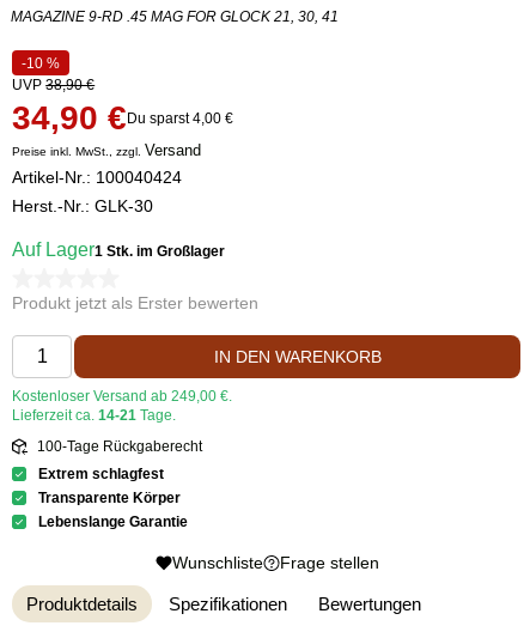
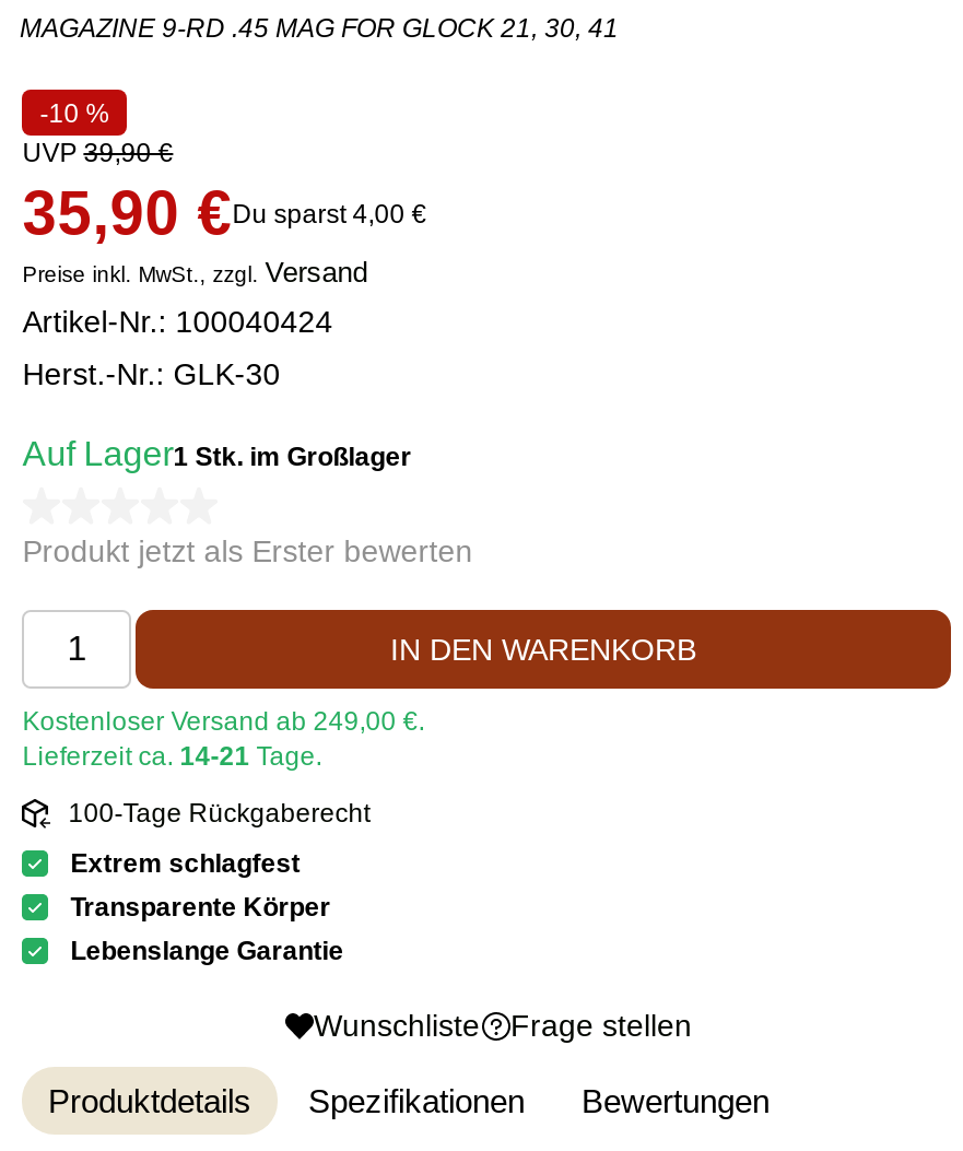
- UVP 38,90 €
+ UVP 39,90 €

- 34,90 €Du sparst 4,00 €
+ 35,90 €Du sparst 4,00 €
